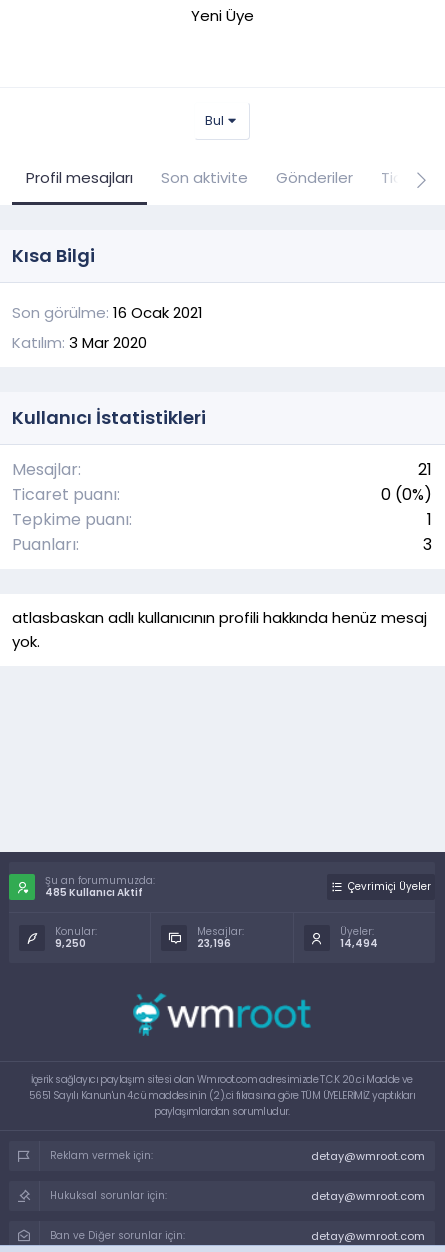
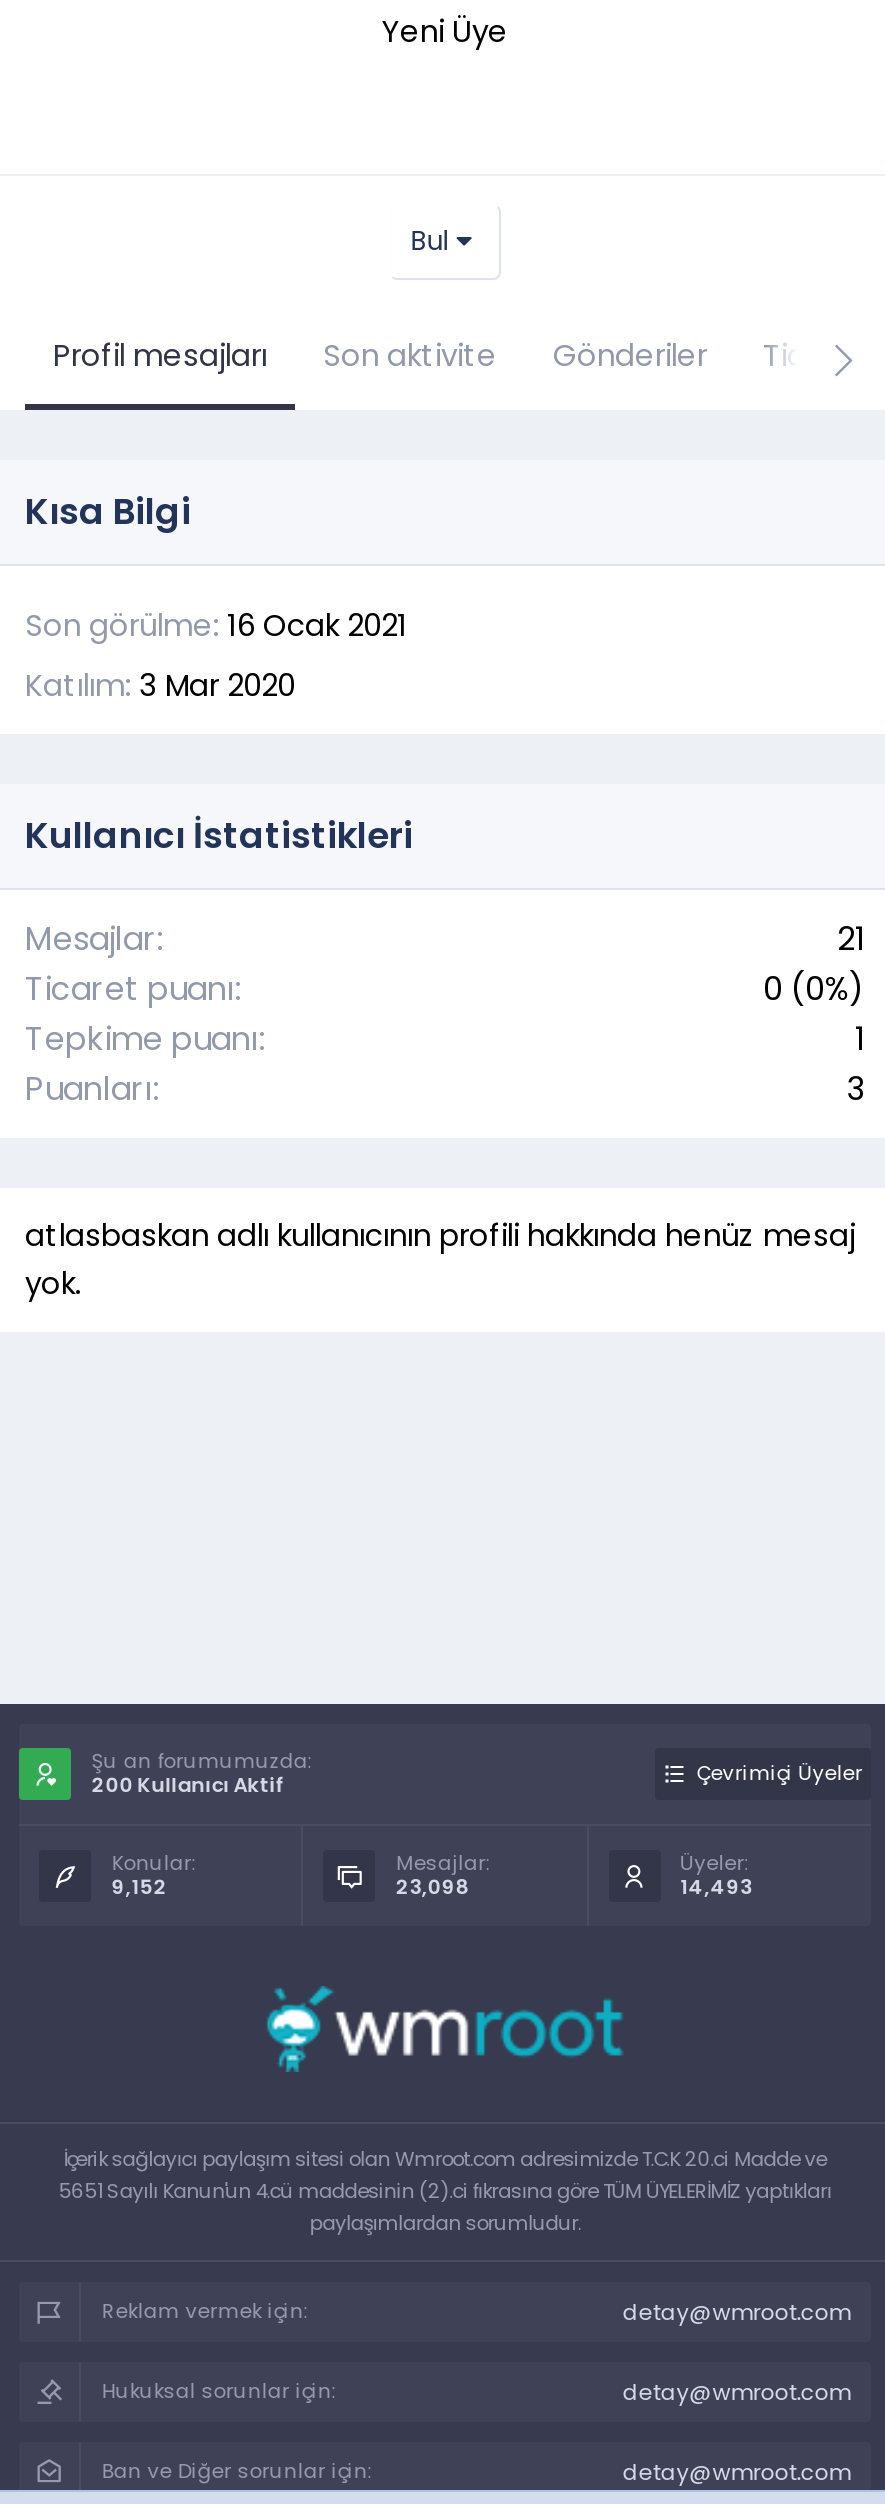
- 485 Kullanıcı Aktif
+ 200 Kullanıcı Aktif

- 9,250
+ 9,152

- 23,196
+ 23,098

- 14,494
+ 14,493
